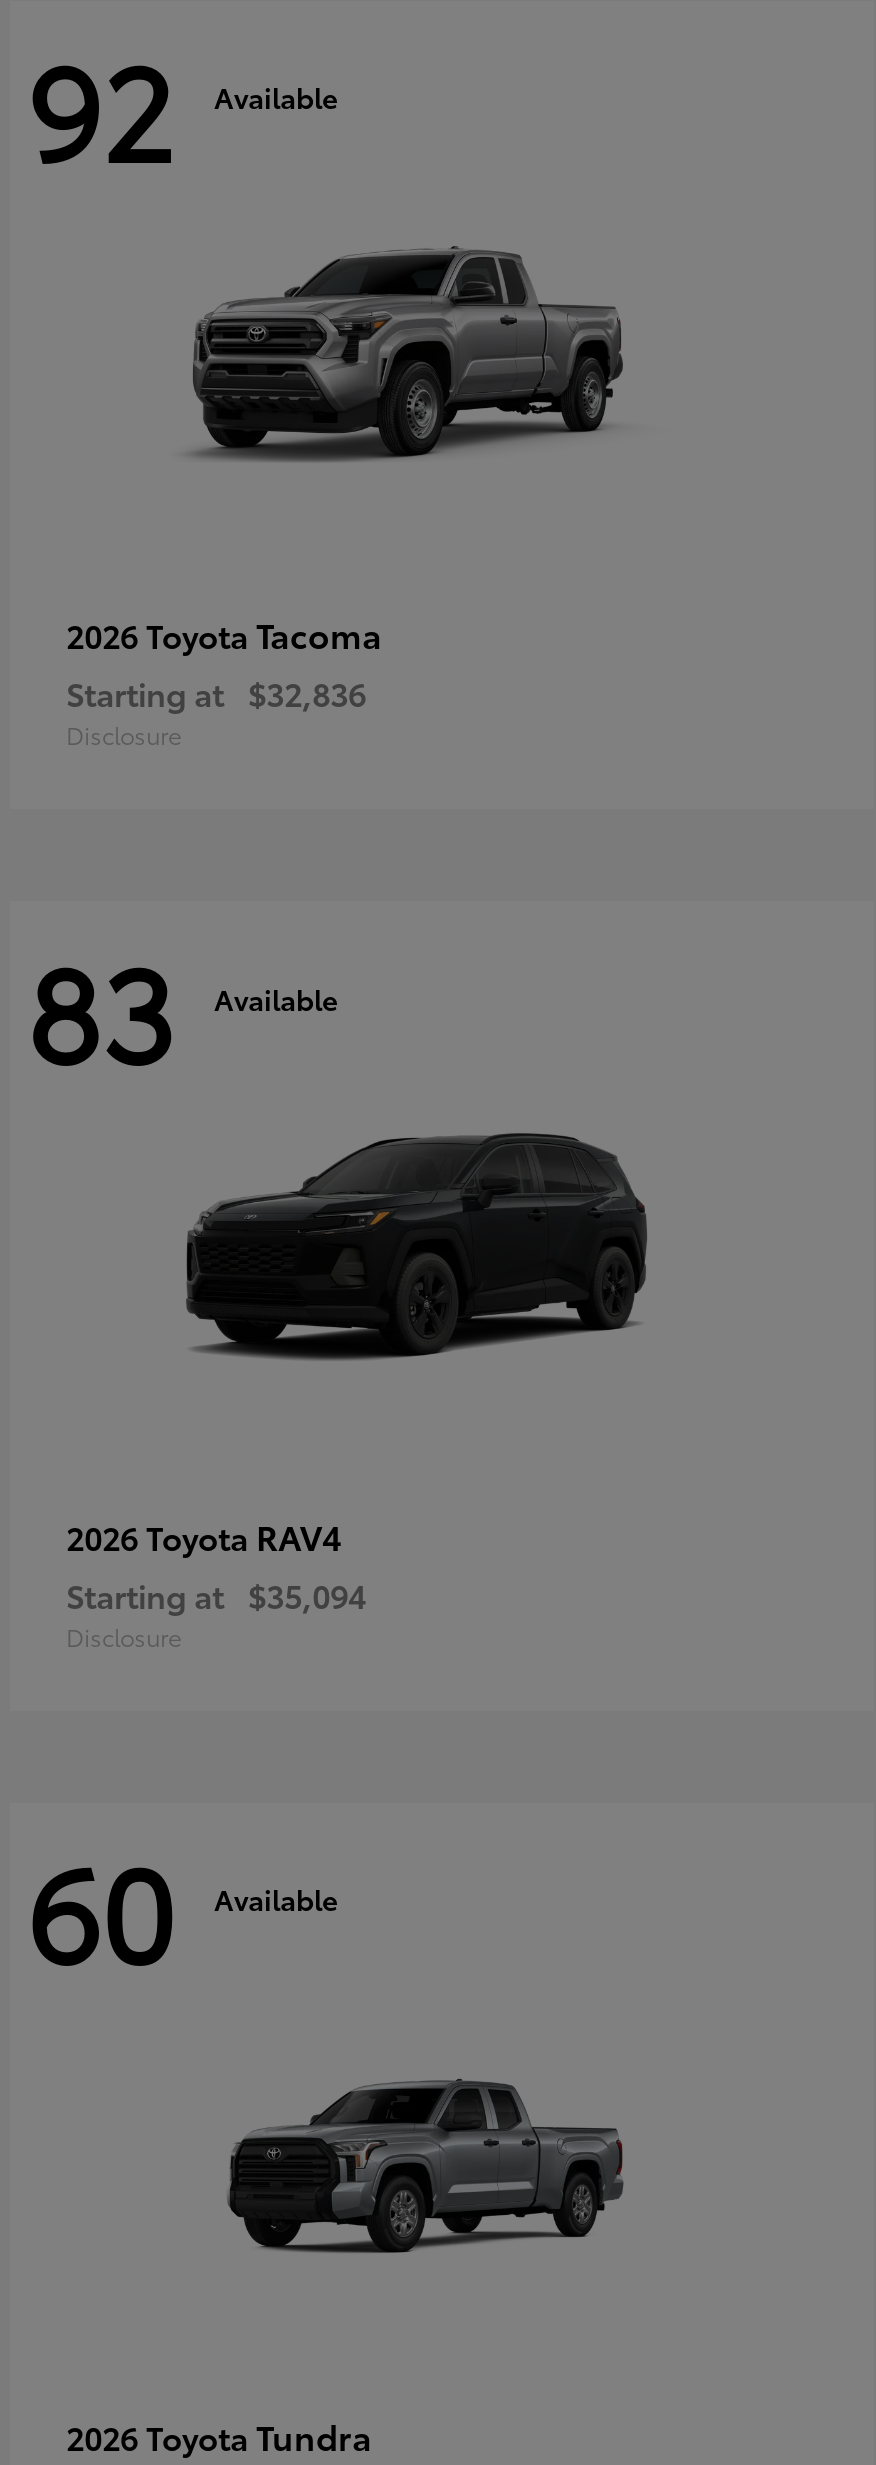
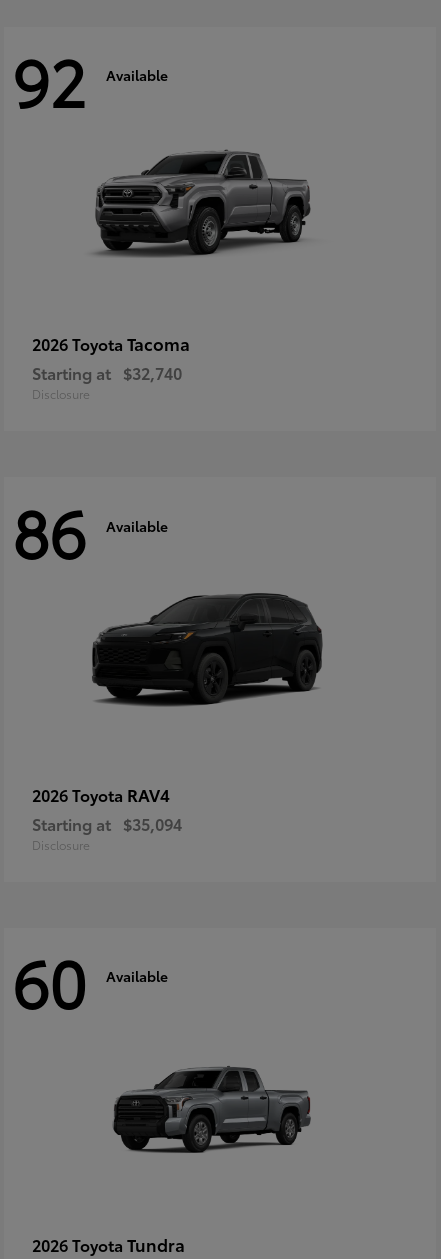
- Starting at $32,836
+ Starting at $32,740

- 83 Available
+ 86 Available
